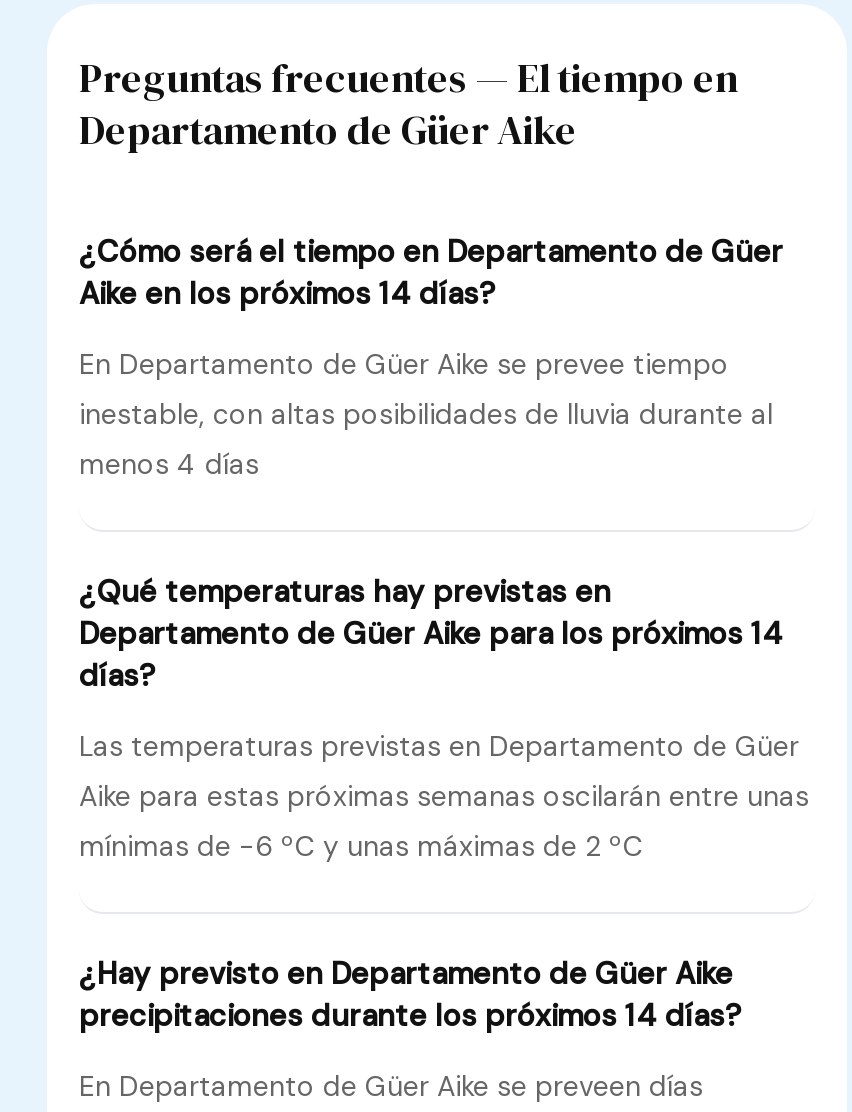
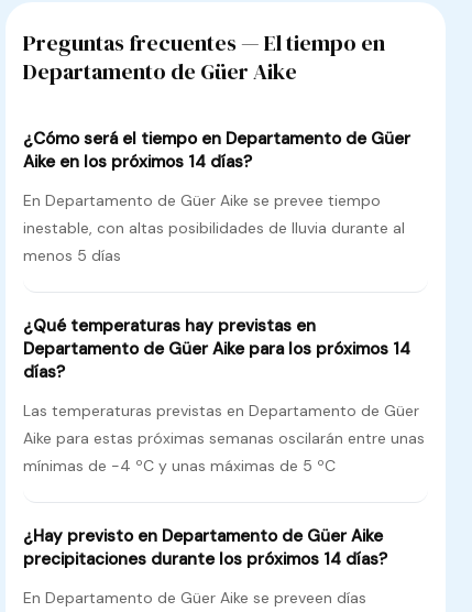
- menos 4 días
+ menos 5 días

- mínimas de -6 ºC y unas máximas de 2 ºC
+ mínimas de -4 ºC y unas máximas de 5 ºC
